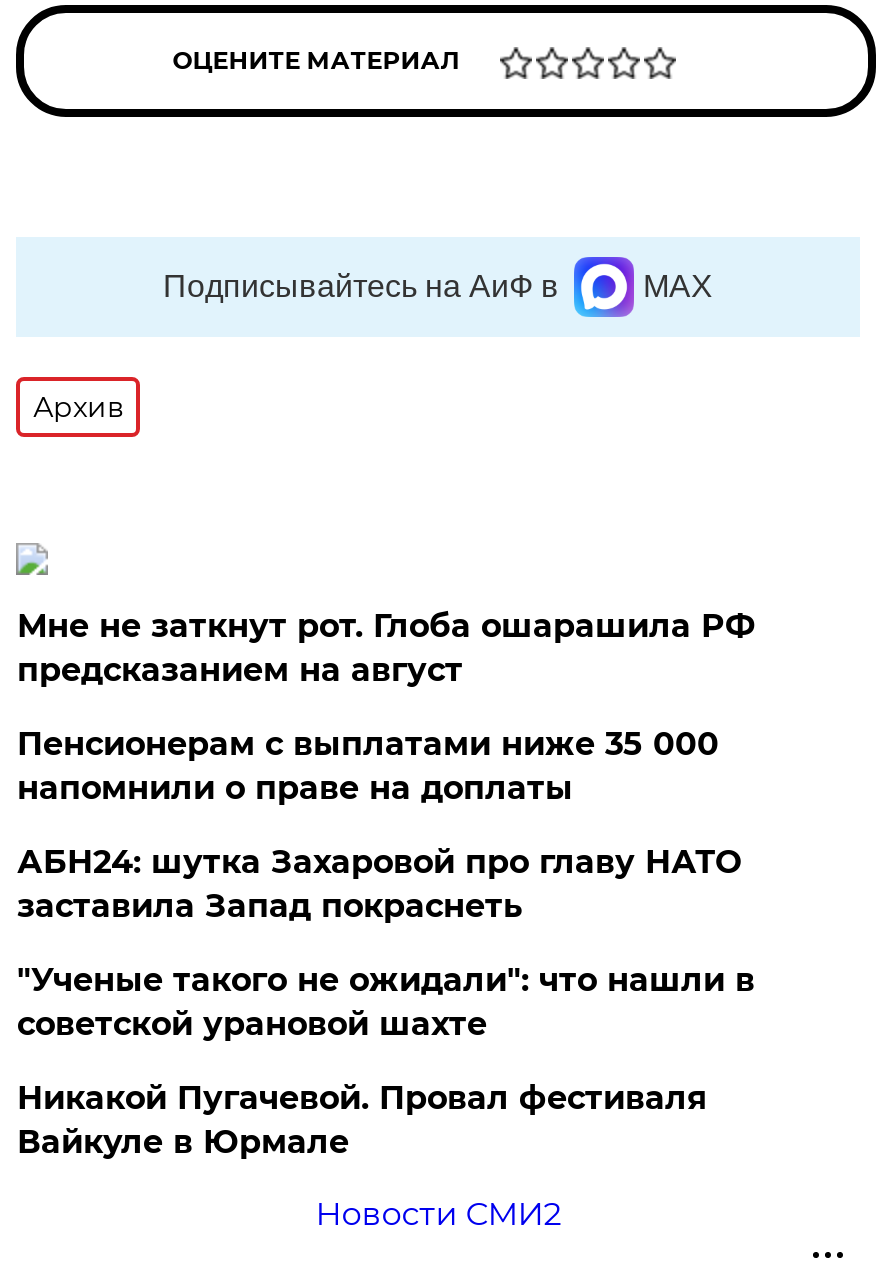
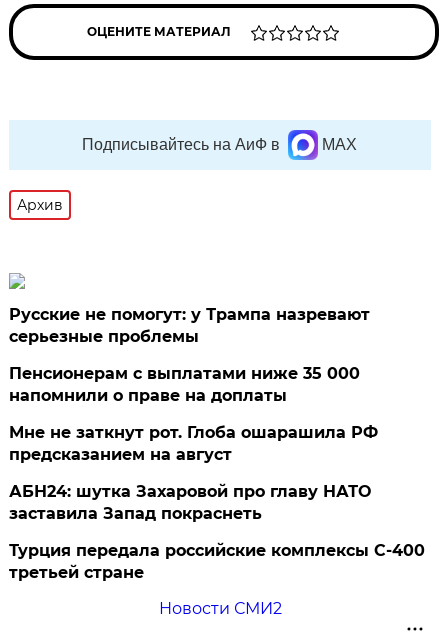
+ Русские не помогут: у Трампа назревают
+ серьезные проблемы

moved down: Мне не заткнут рот. Глоба ошарашила РФ | предсказанием на август

moved down: АБН24: шутка Захаровой про главу НАТО | заставила Запад покраснеть

- "Ученые такого не ожидали": что нашли в
- советской урановой шахте
- Никакой Пугачевой. Провал фестиваля
- Вайкуле в Юрмале
+ Турция передала российские комплексы С-400
+ третьей стране
